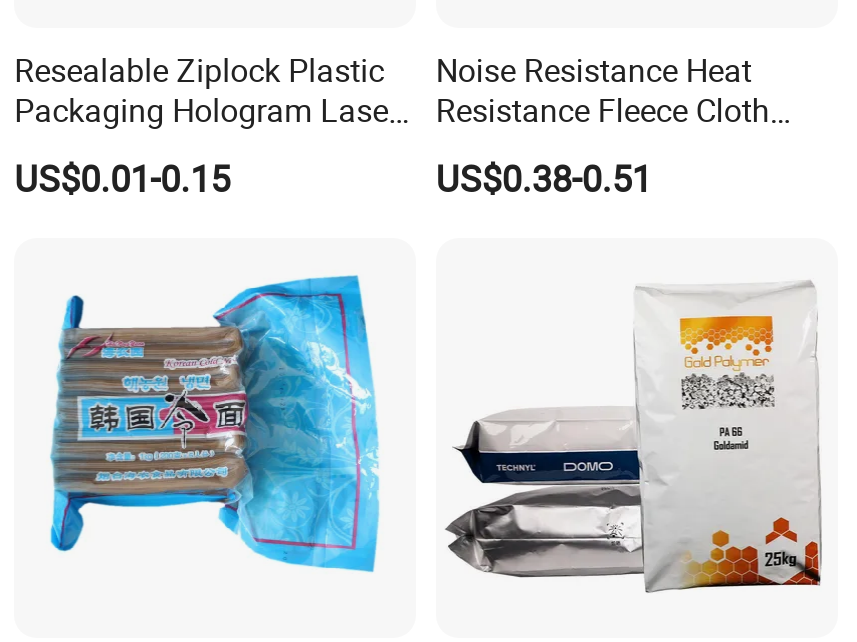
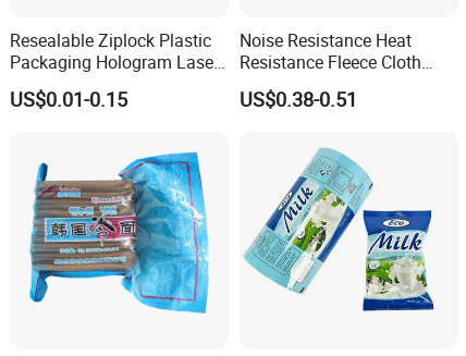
- [image]
+ [image]
